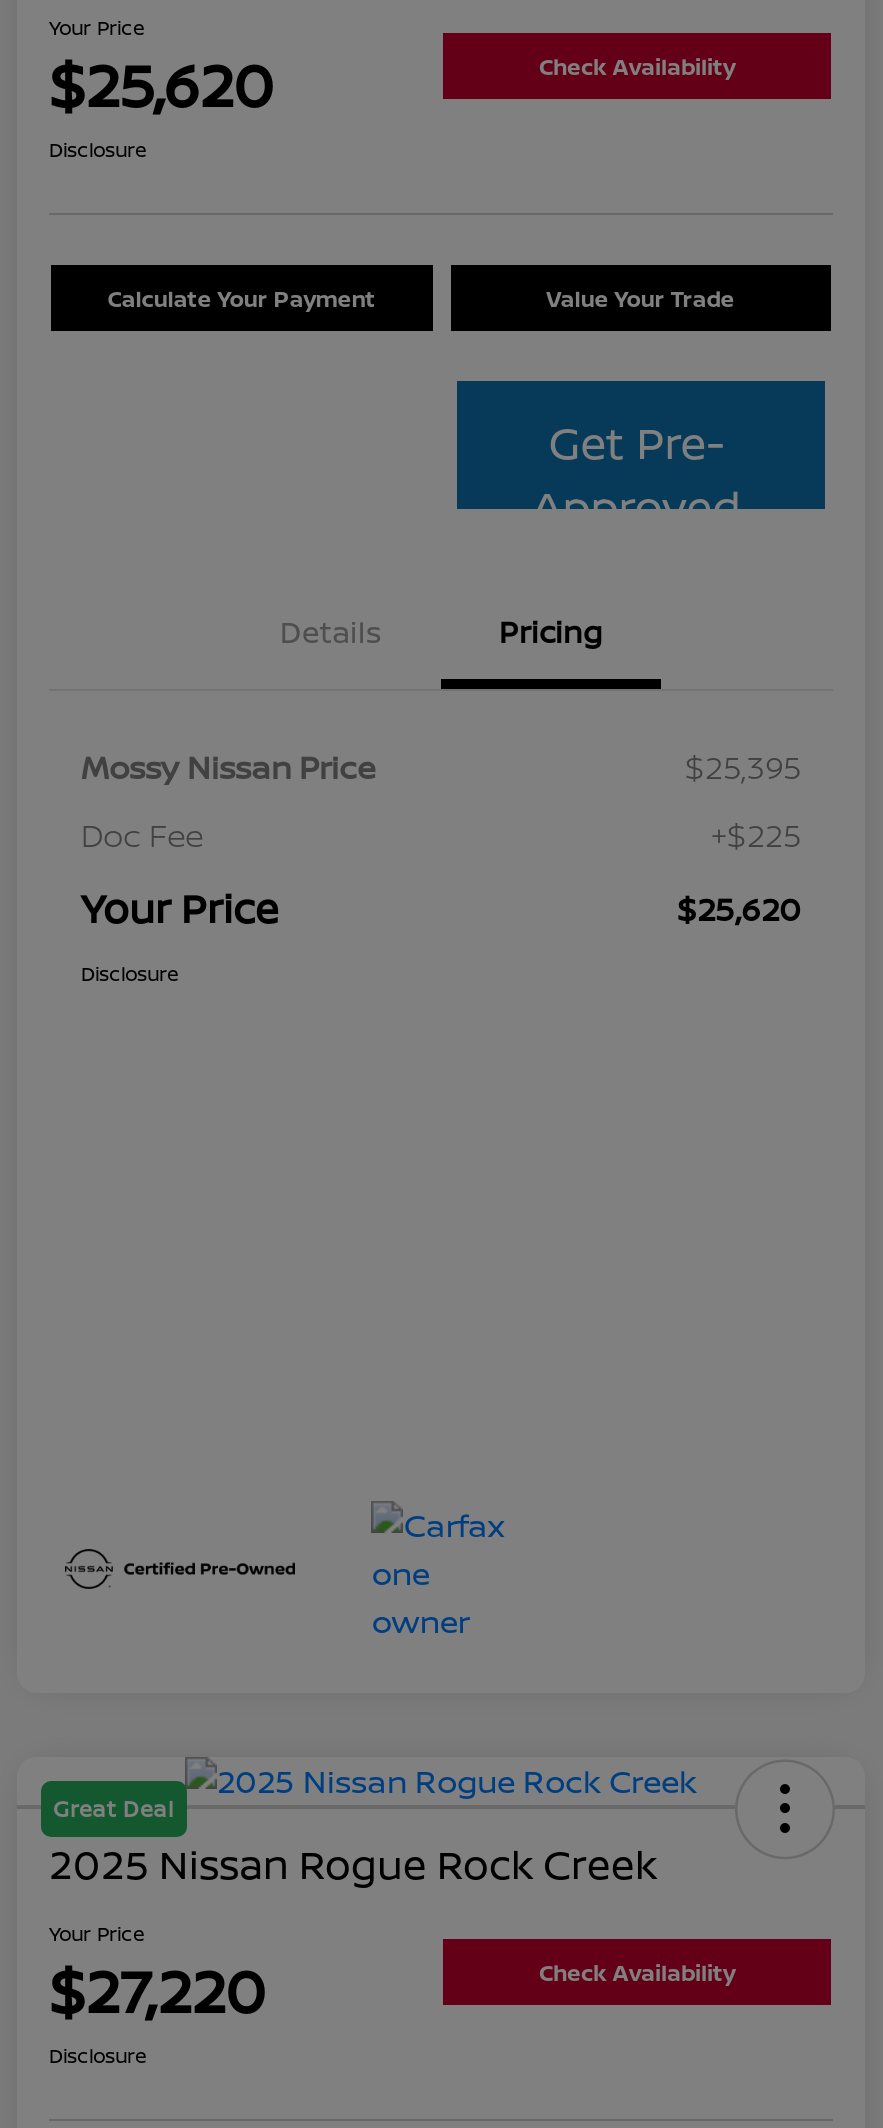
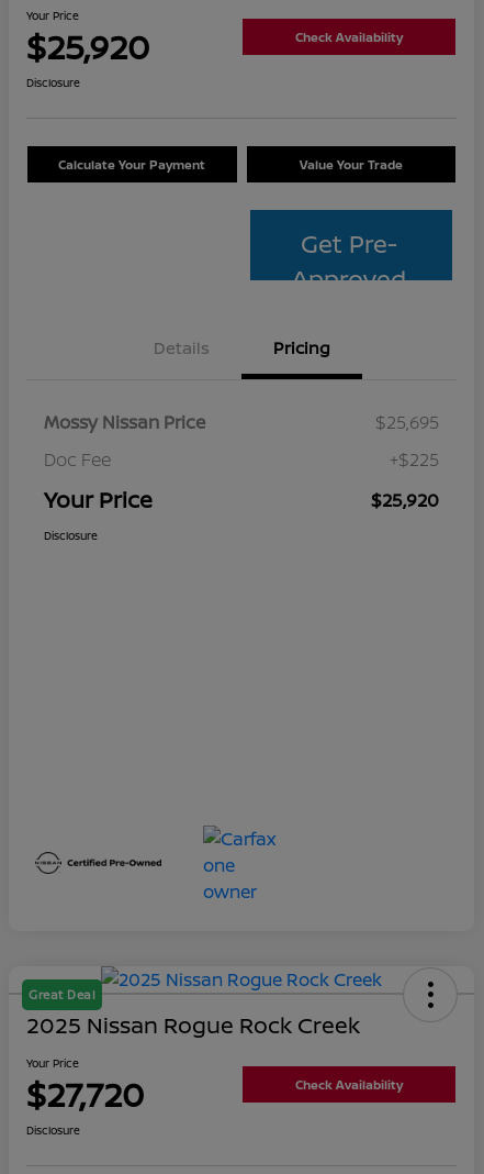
- $25,620
+ $25,920

- $25,395
+ $25,695

- $25,620
+ $25,920

- $27,220
+ $27,720
